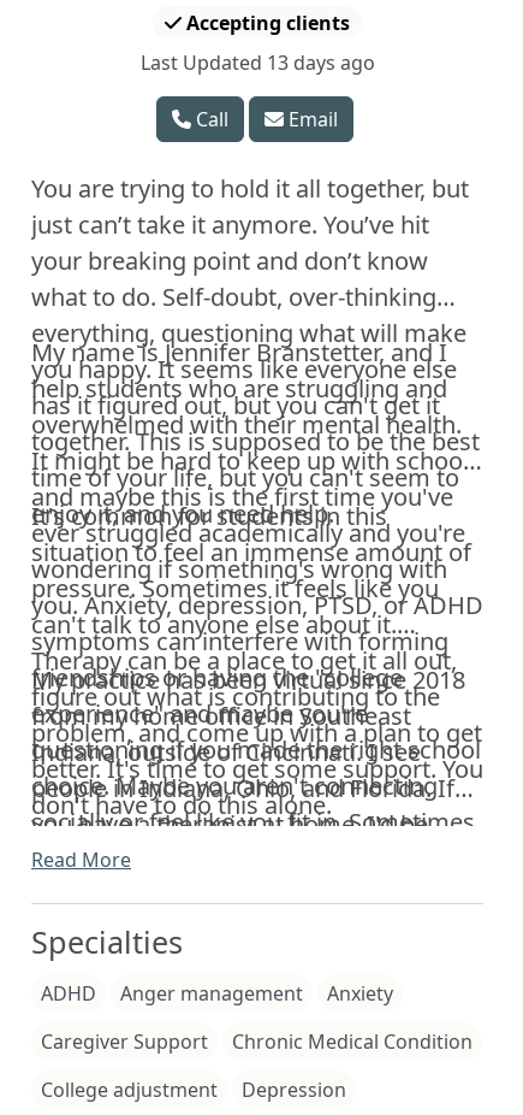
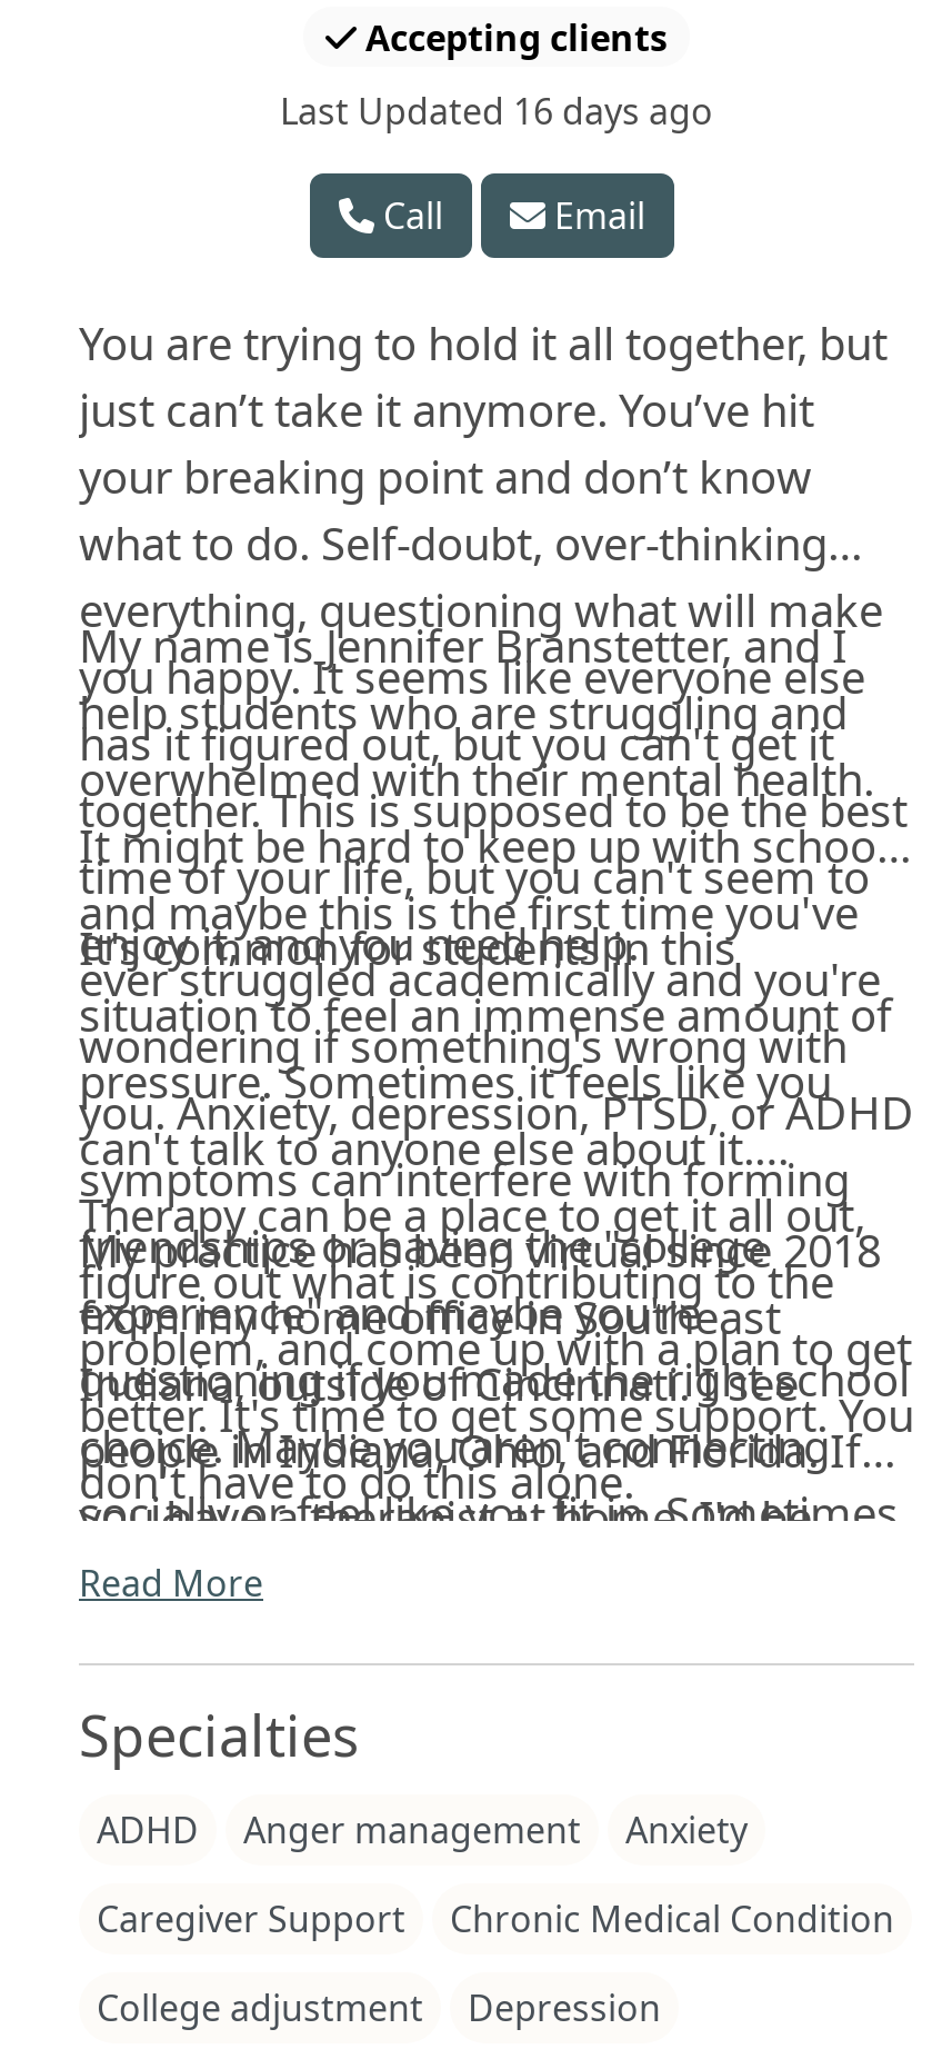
- Last Updated 13 days ago
+ Last Updated 16 days ago
